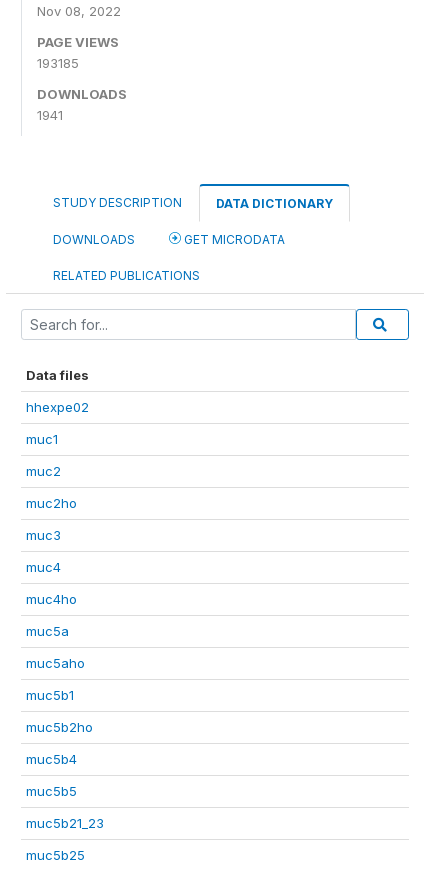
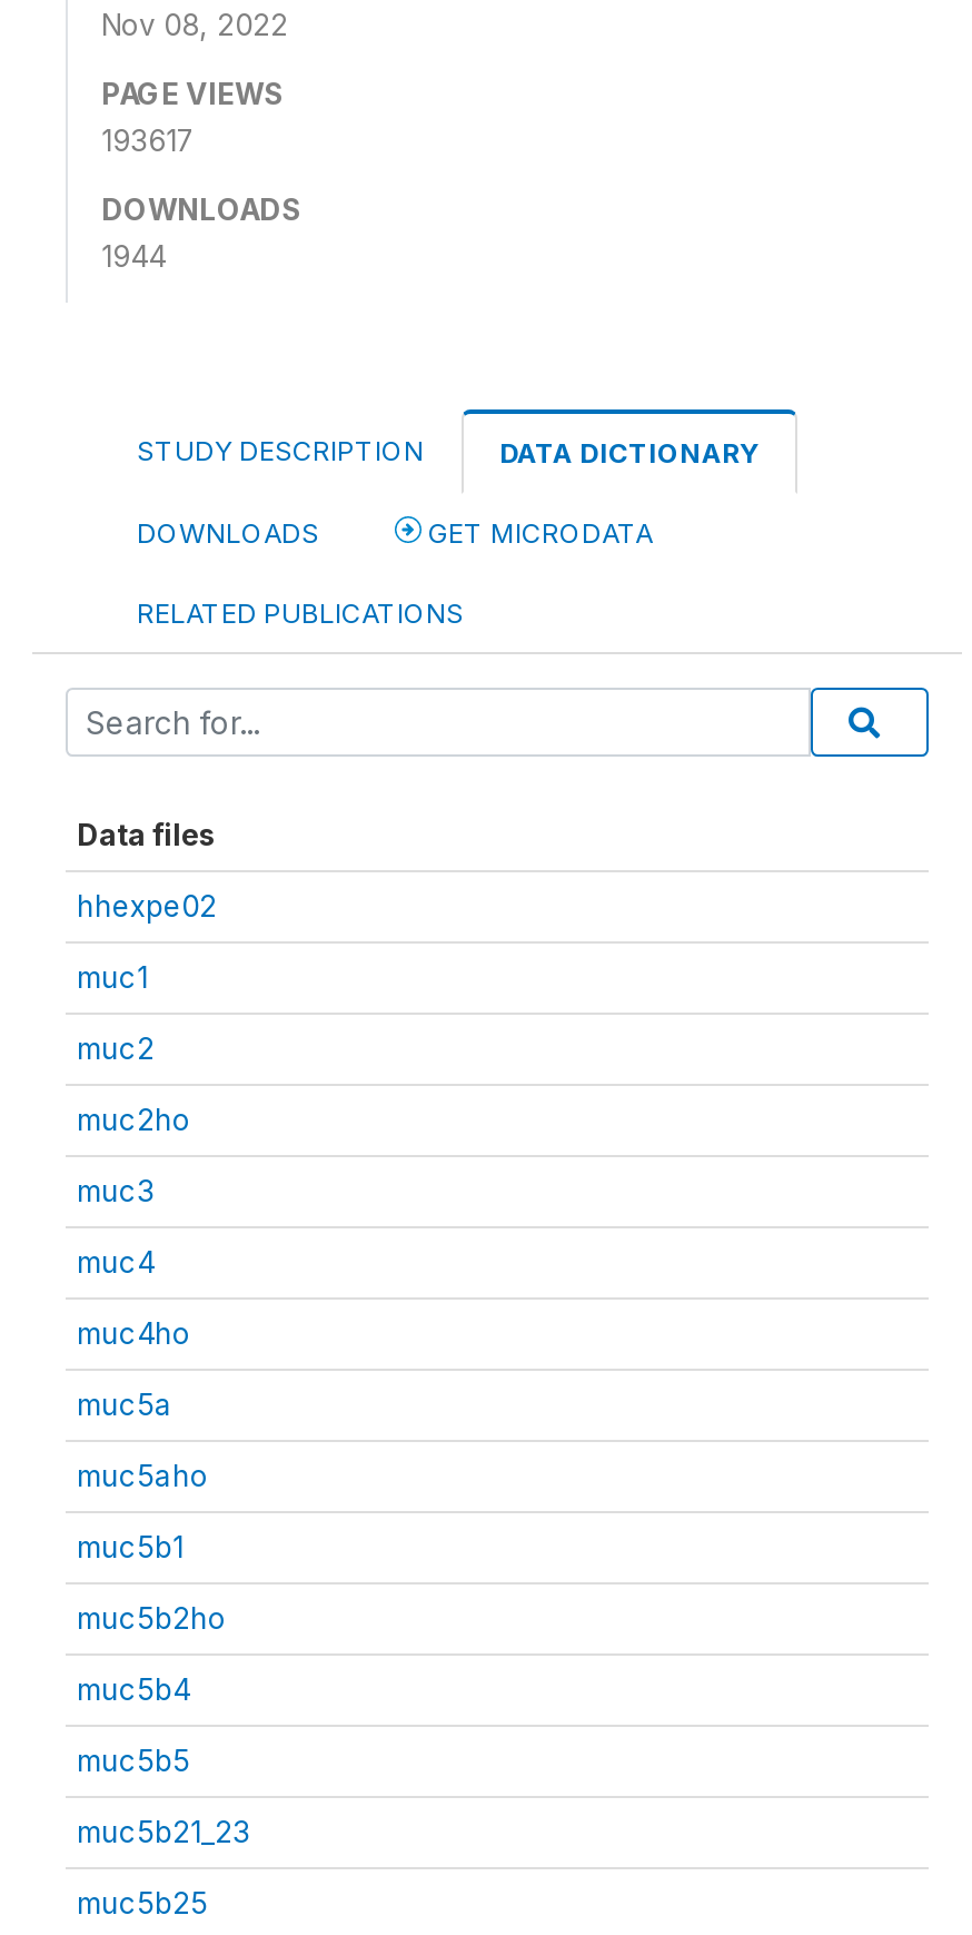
- 193185
+ 193617

- 1941
+ 1944
